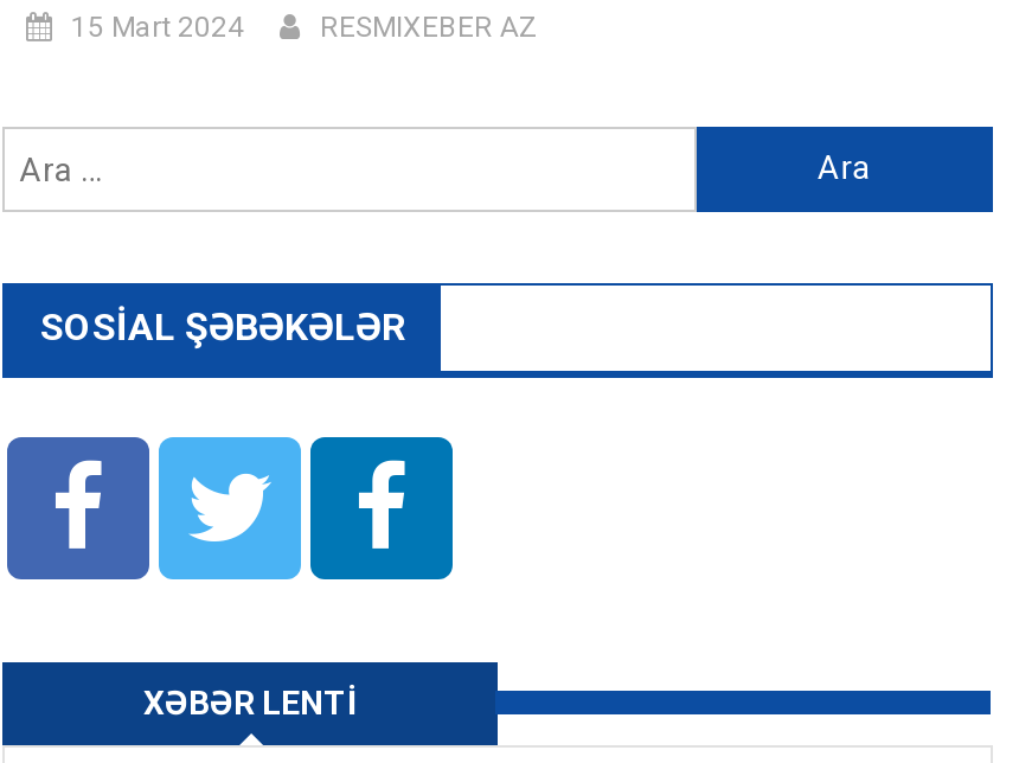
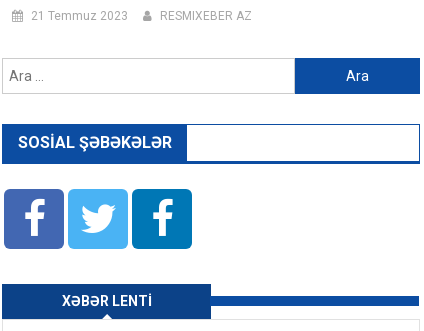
- 15 Mart 2024
+ 21 Temmuz 2023
